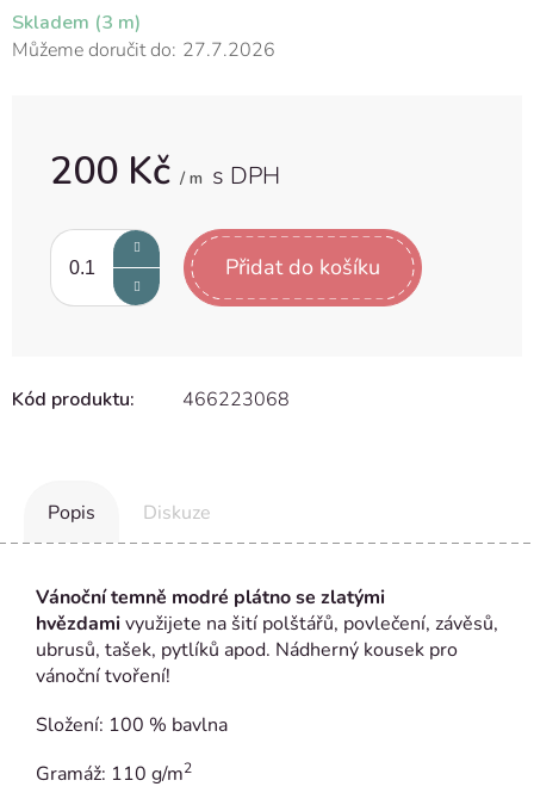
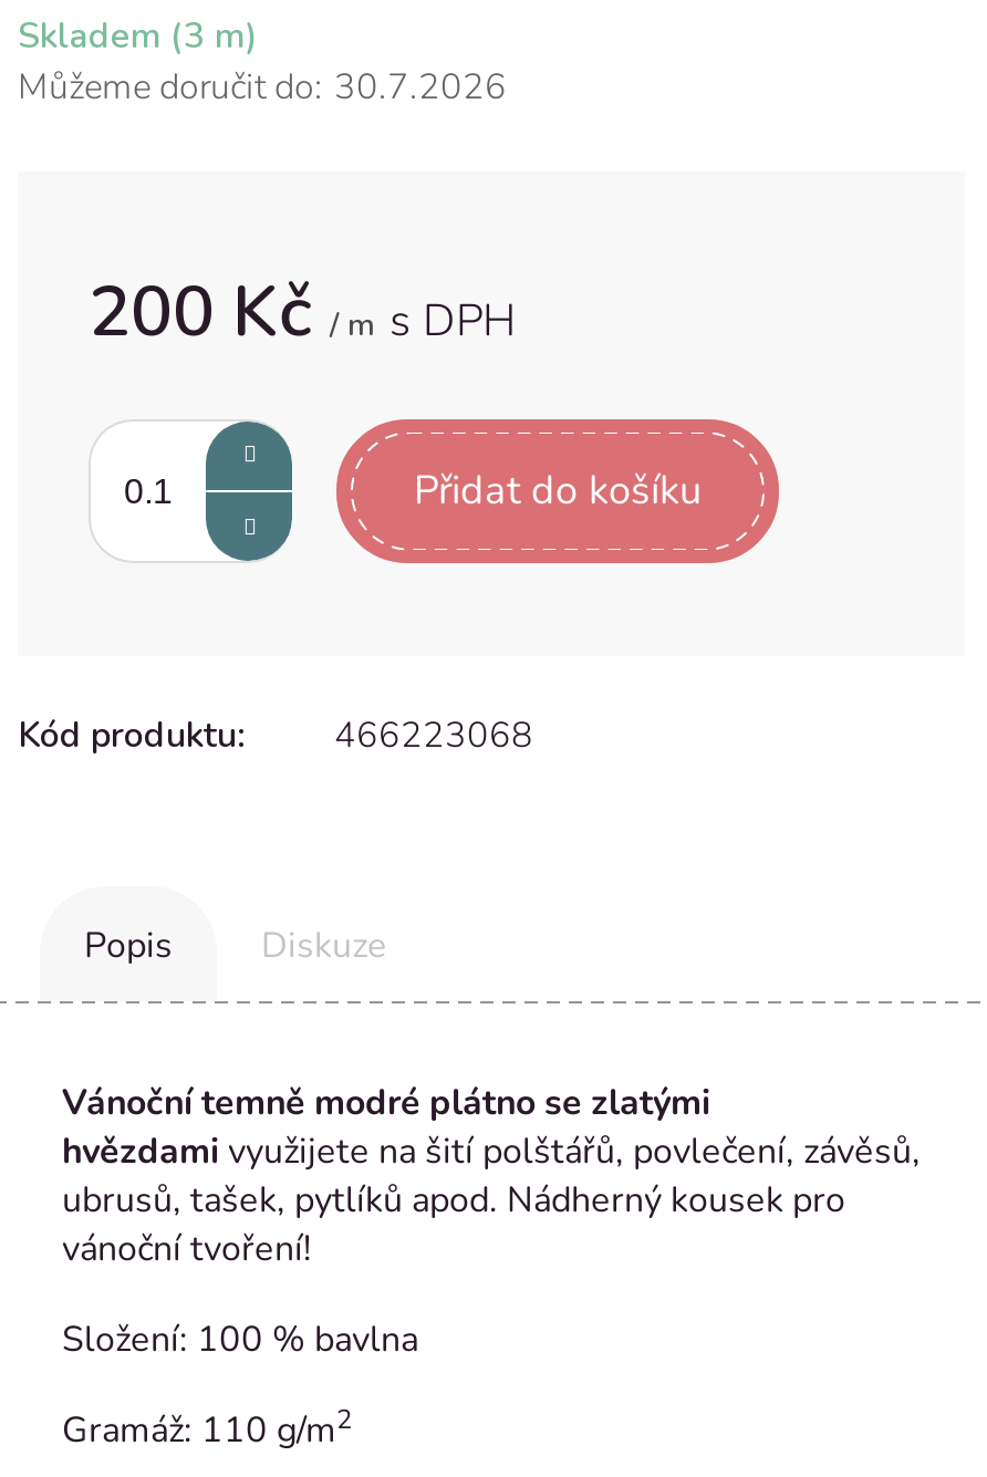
- Můžeme doručit do: 27.7.2026
+ Můžeme doručit do: 30.7.2026
